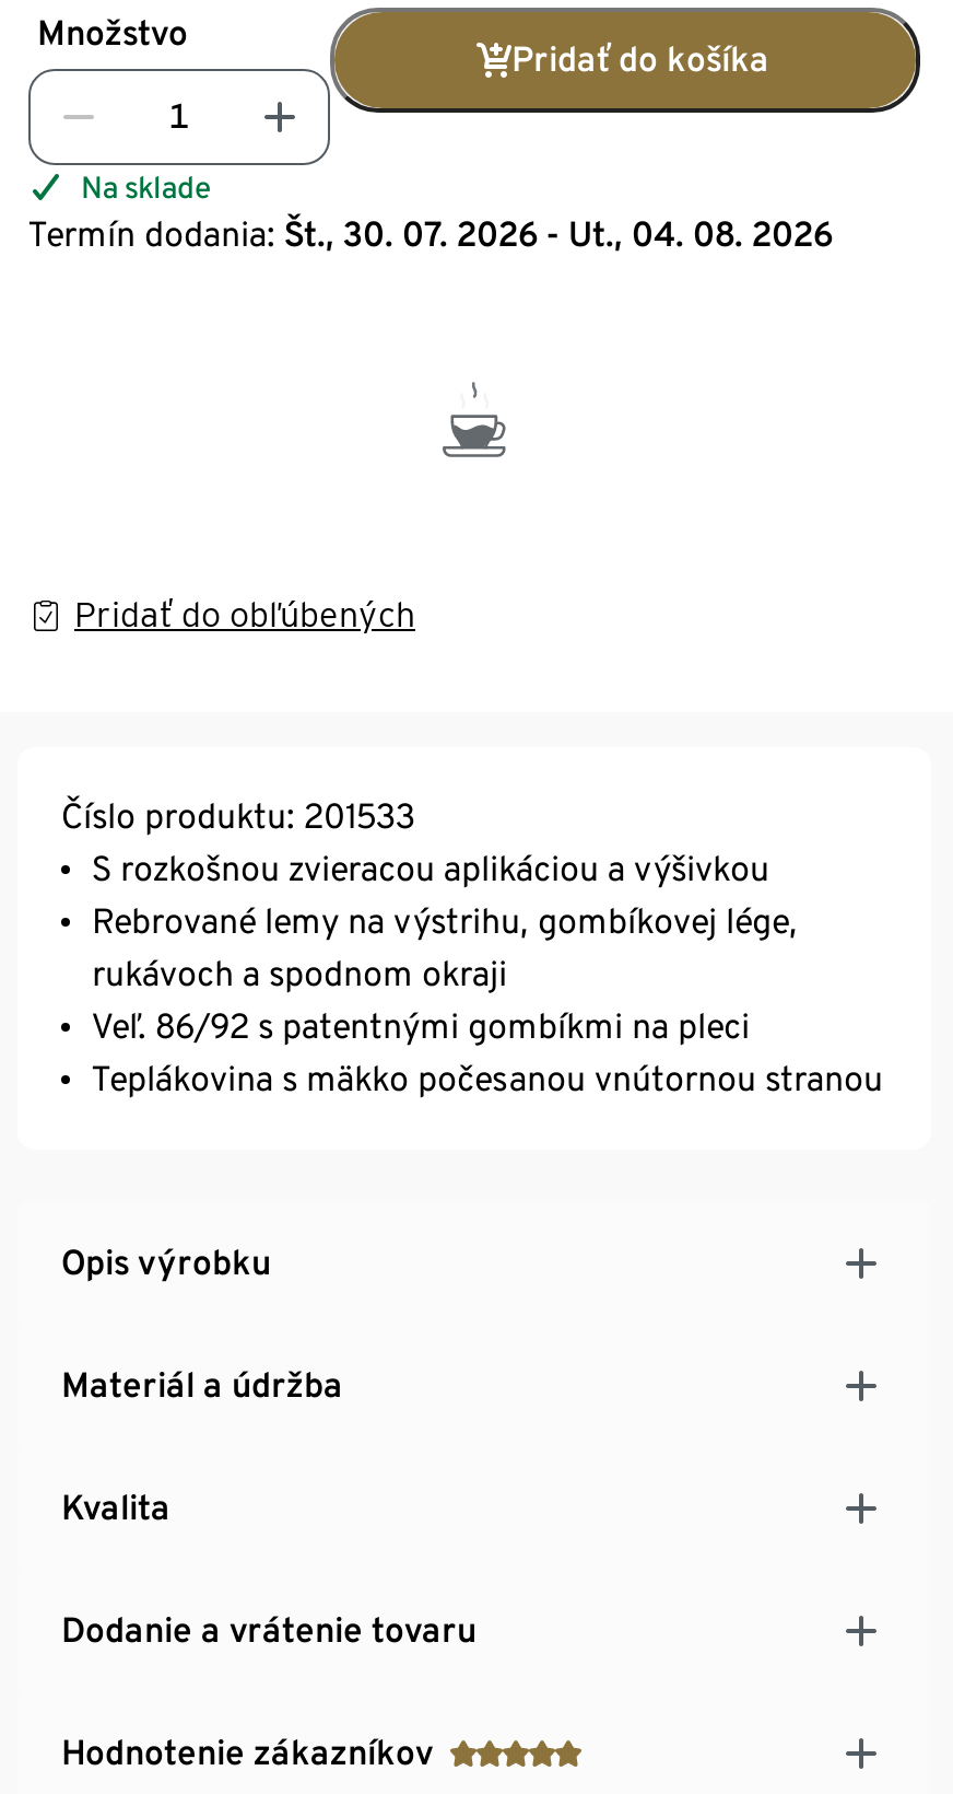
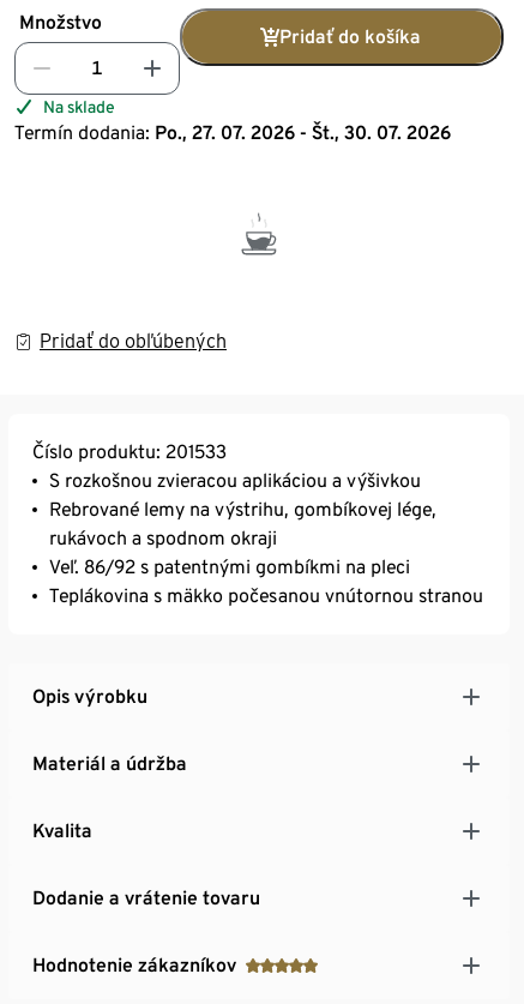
- Termín dodania: Št., 30. 07. 2026 - Ut., 04. 08. 2026
+ Termín dodania: Po., 27. 07. 2026 - Št., 30. 07. 2026
